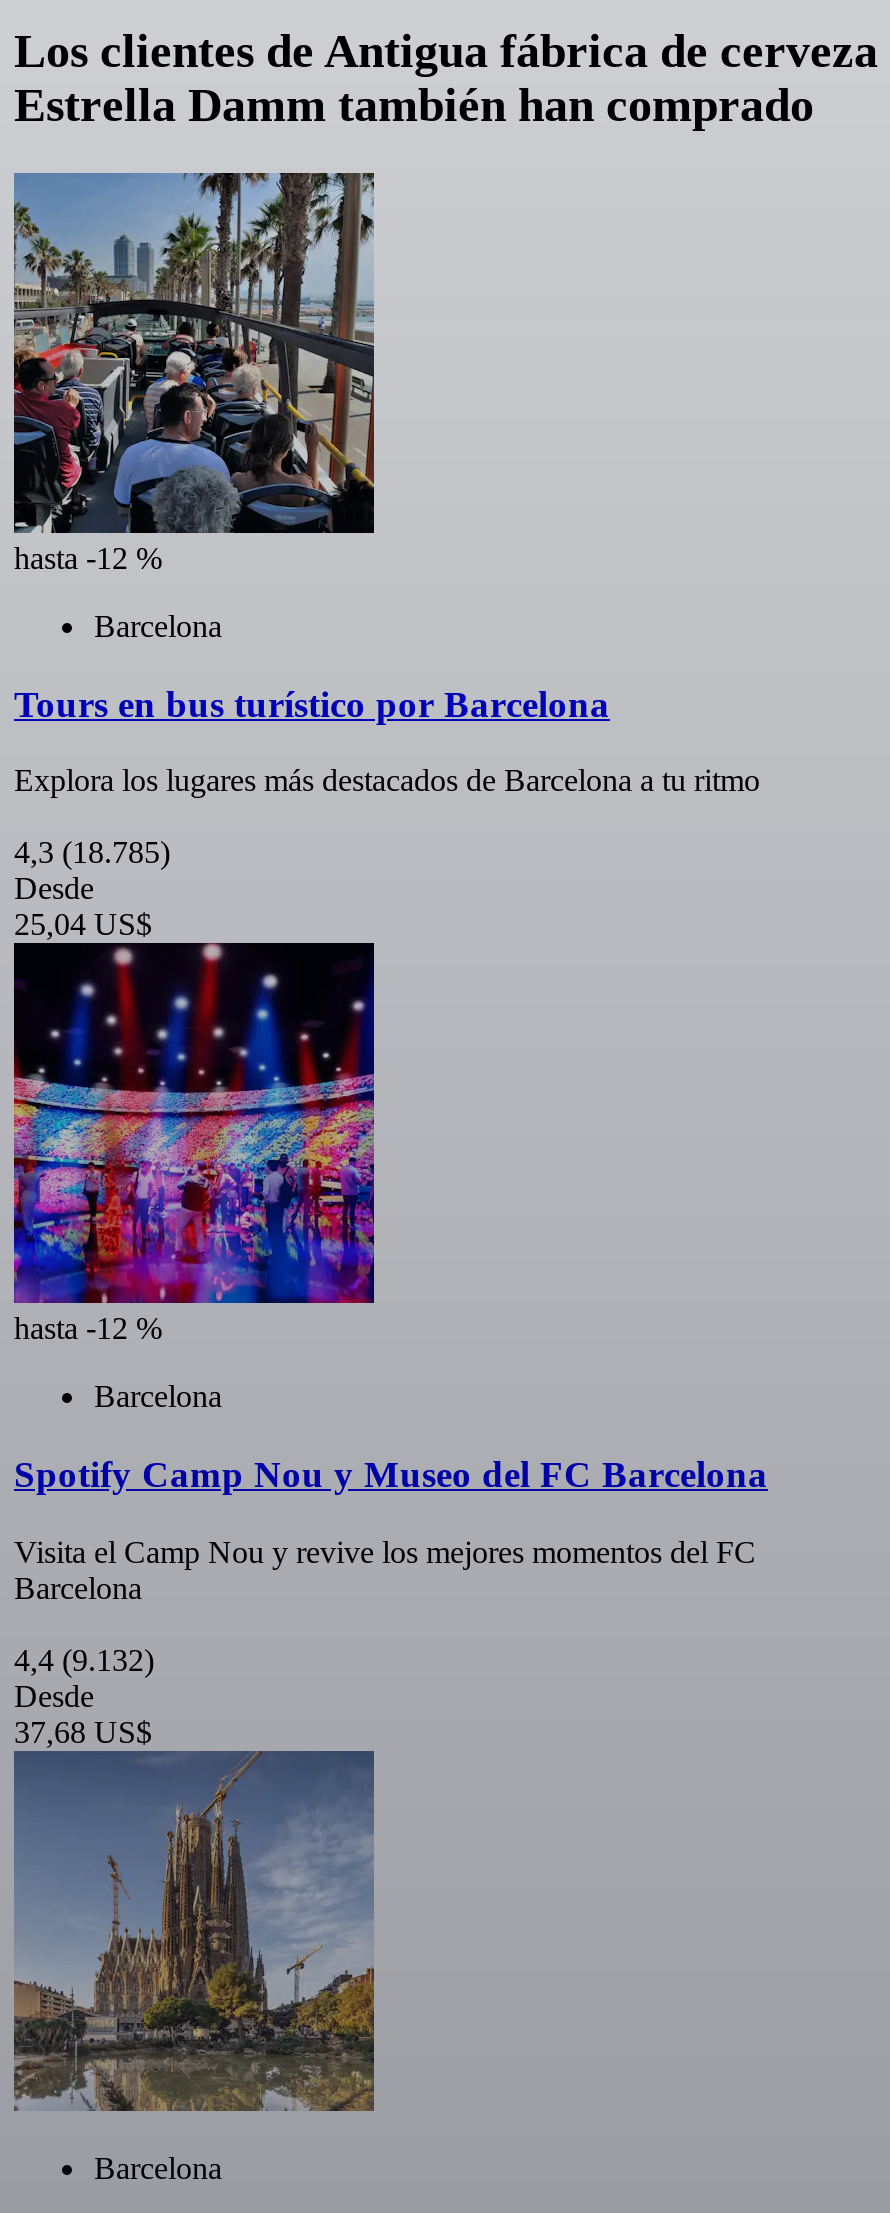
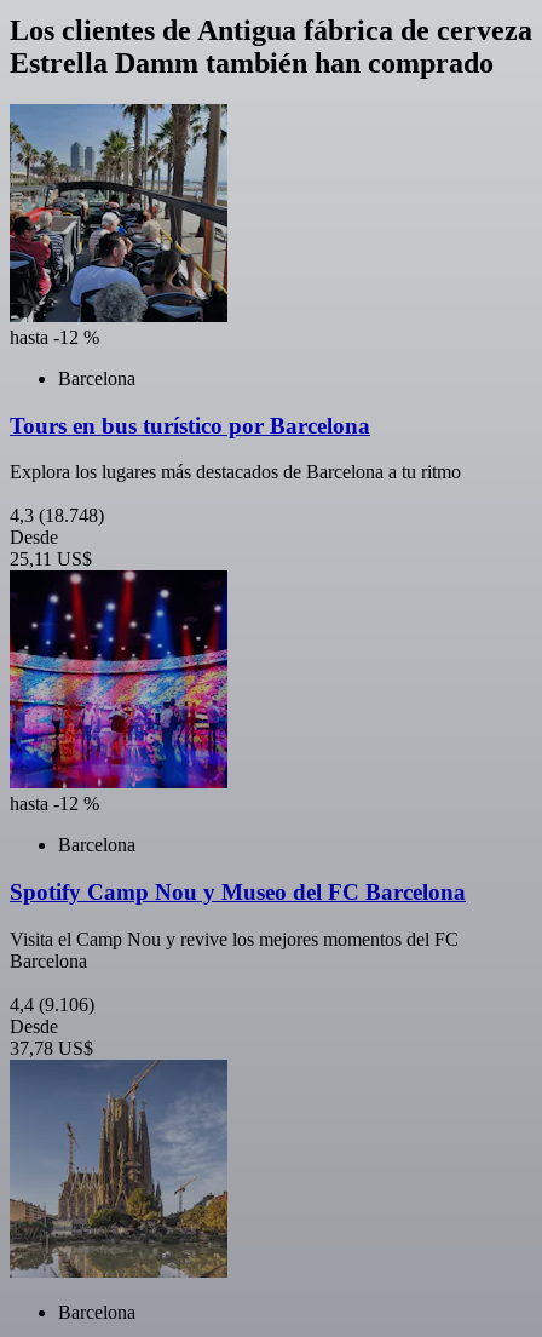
- 4,3 (18.785)
+ 4,3 (18.748)

- 25,04 US$
+ 25,11 US$

- 4,4 (9.132)
+ 4,4 (9.106)

- 37,68 US$
+ 37,78 US$
